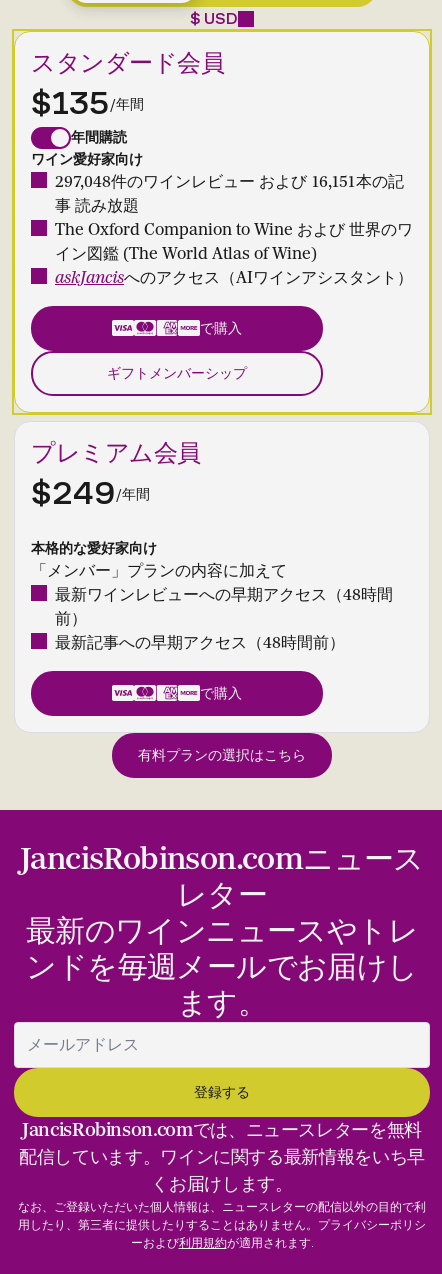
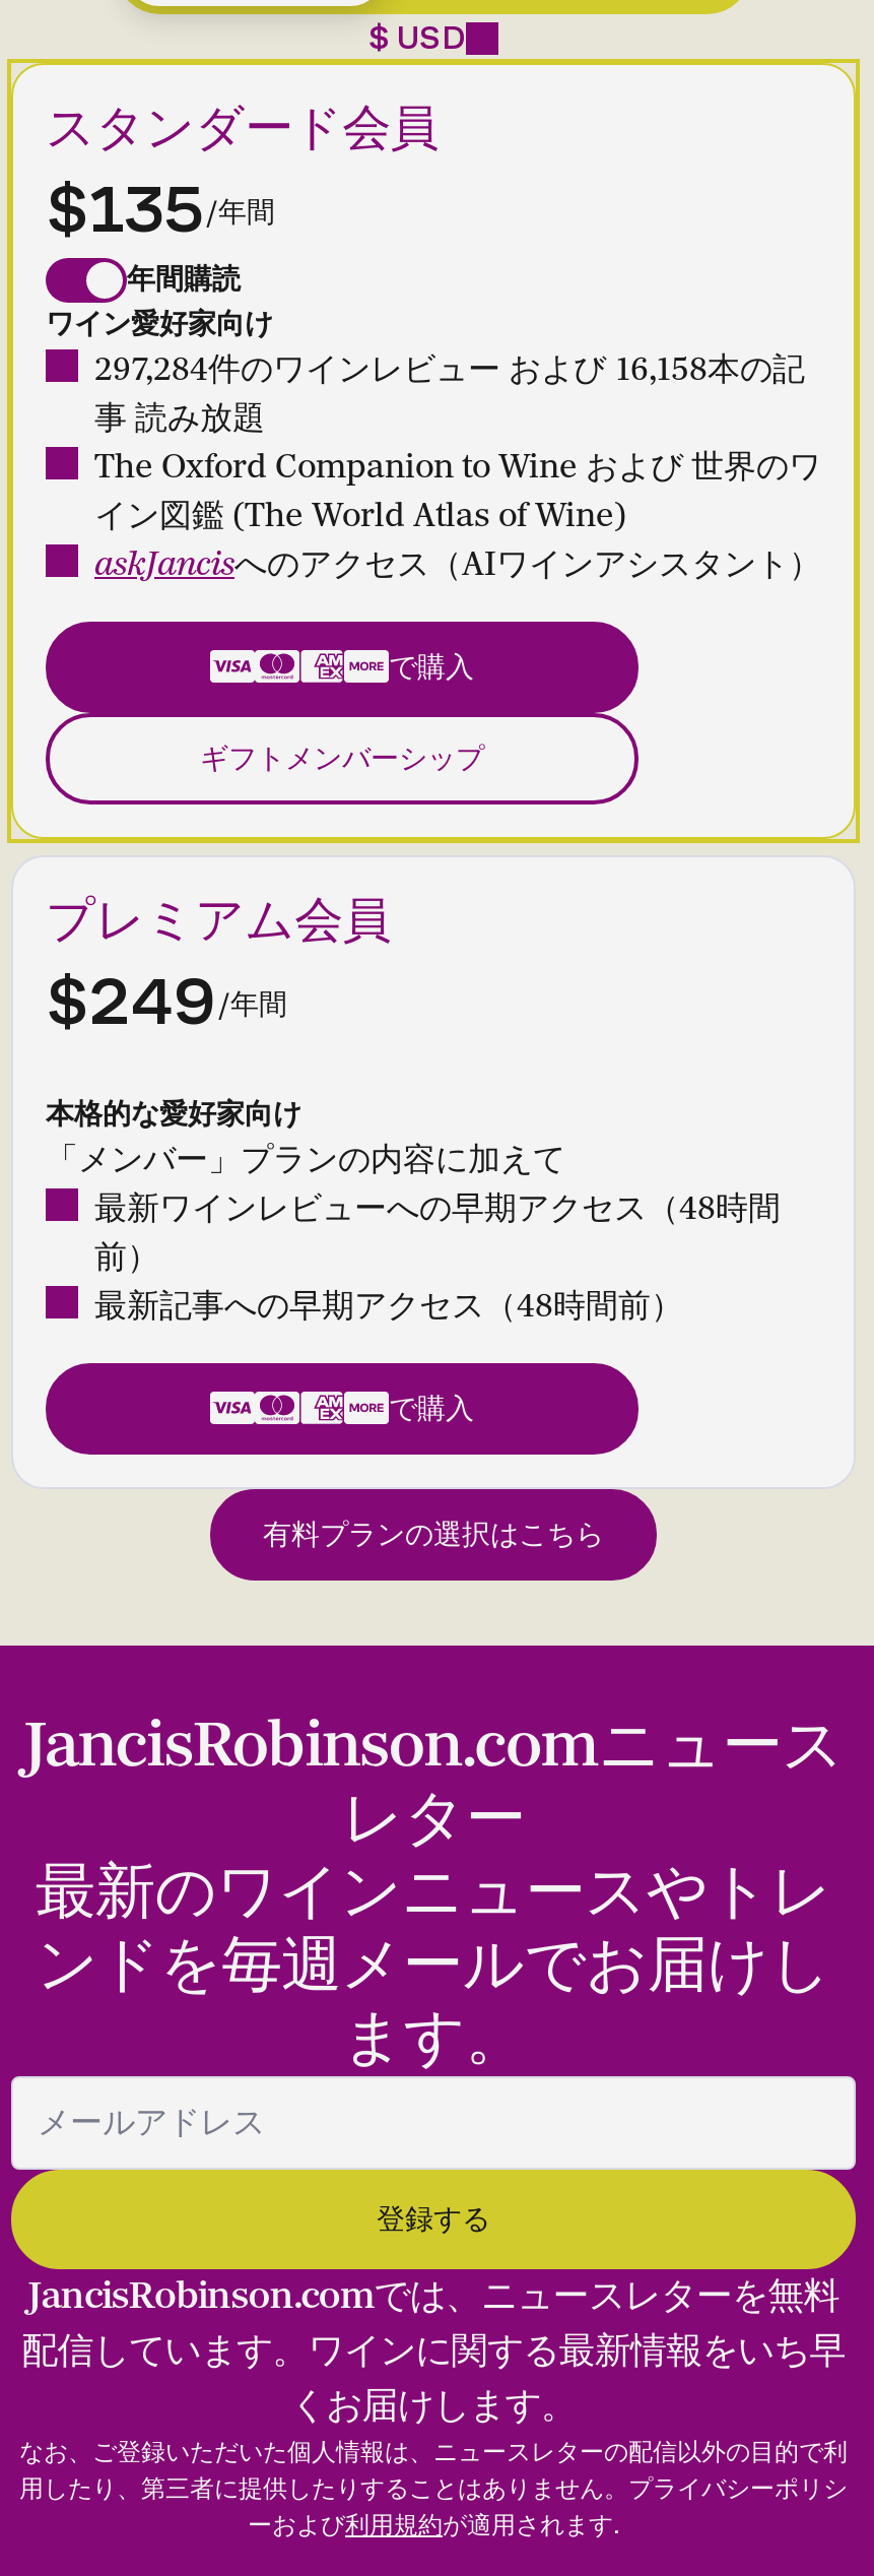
- 297,048件のワインレビュー および 16,151本の記
+ 297,284件のワインレビュー および 16,158本の記
